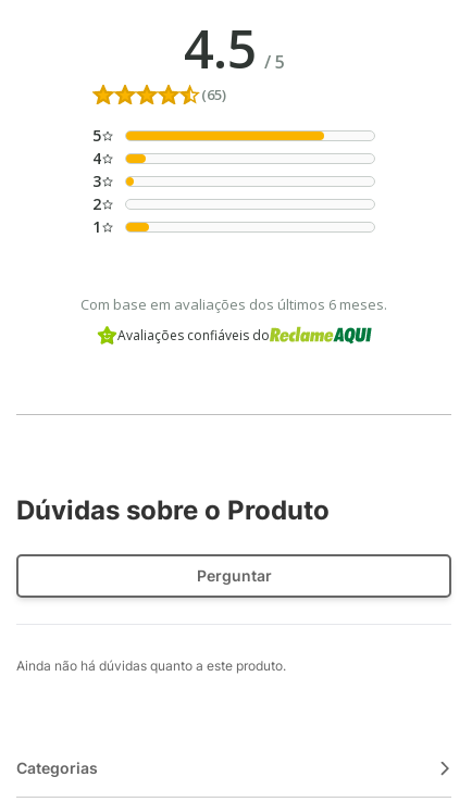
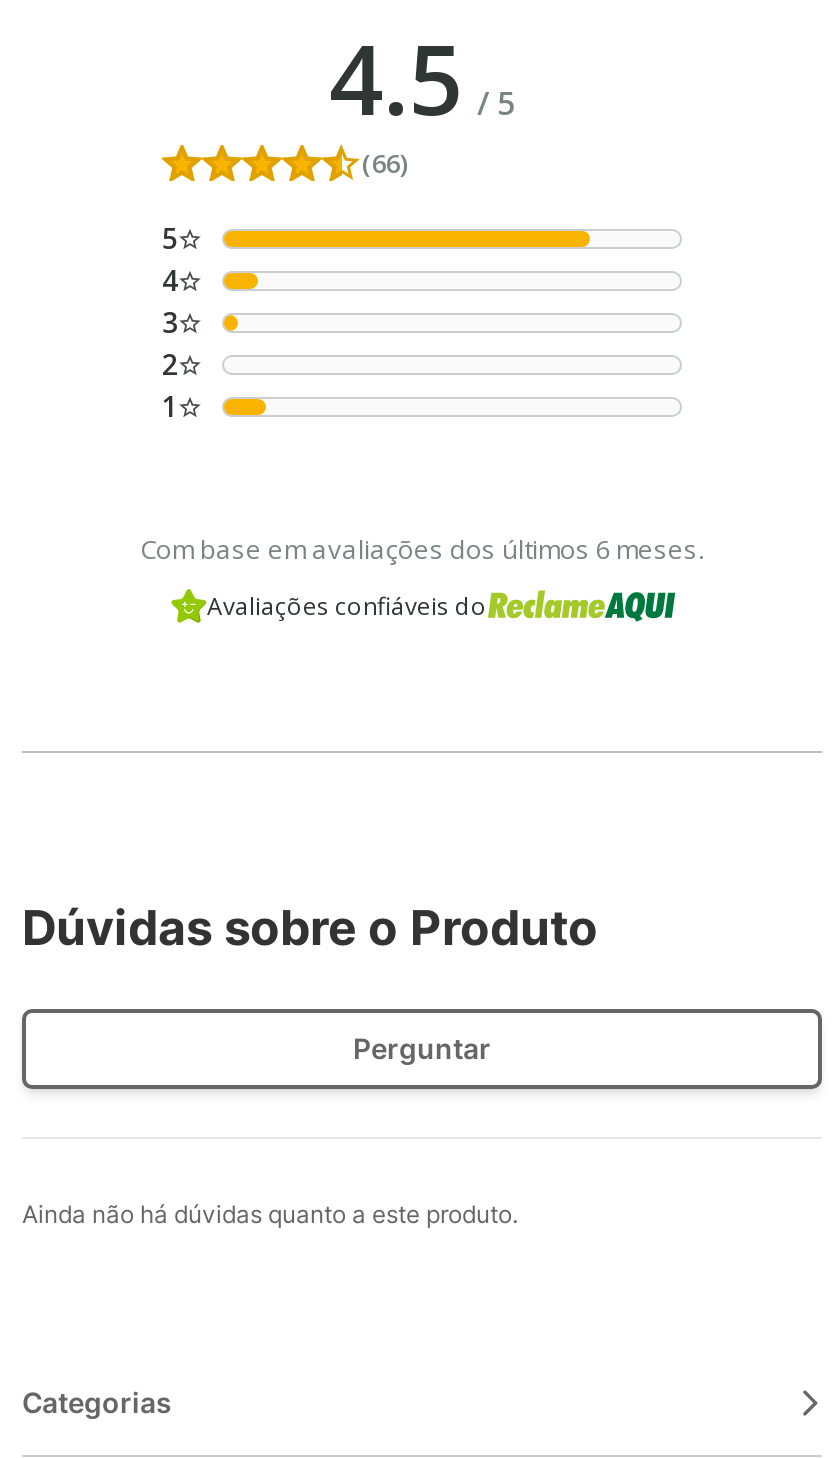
- (65)
+ (66)
